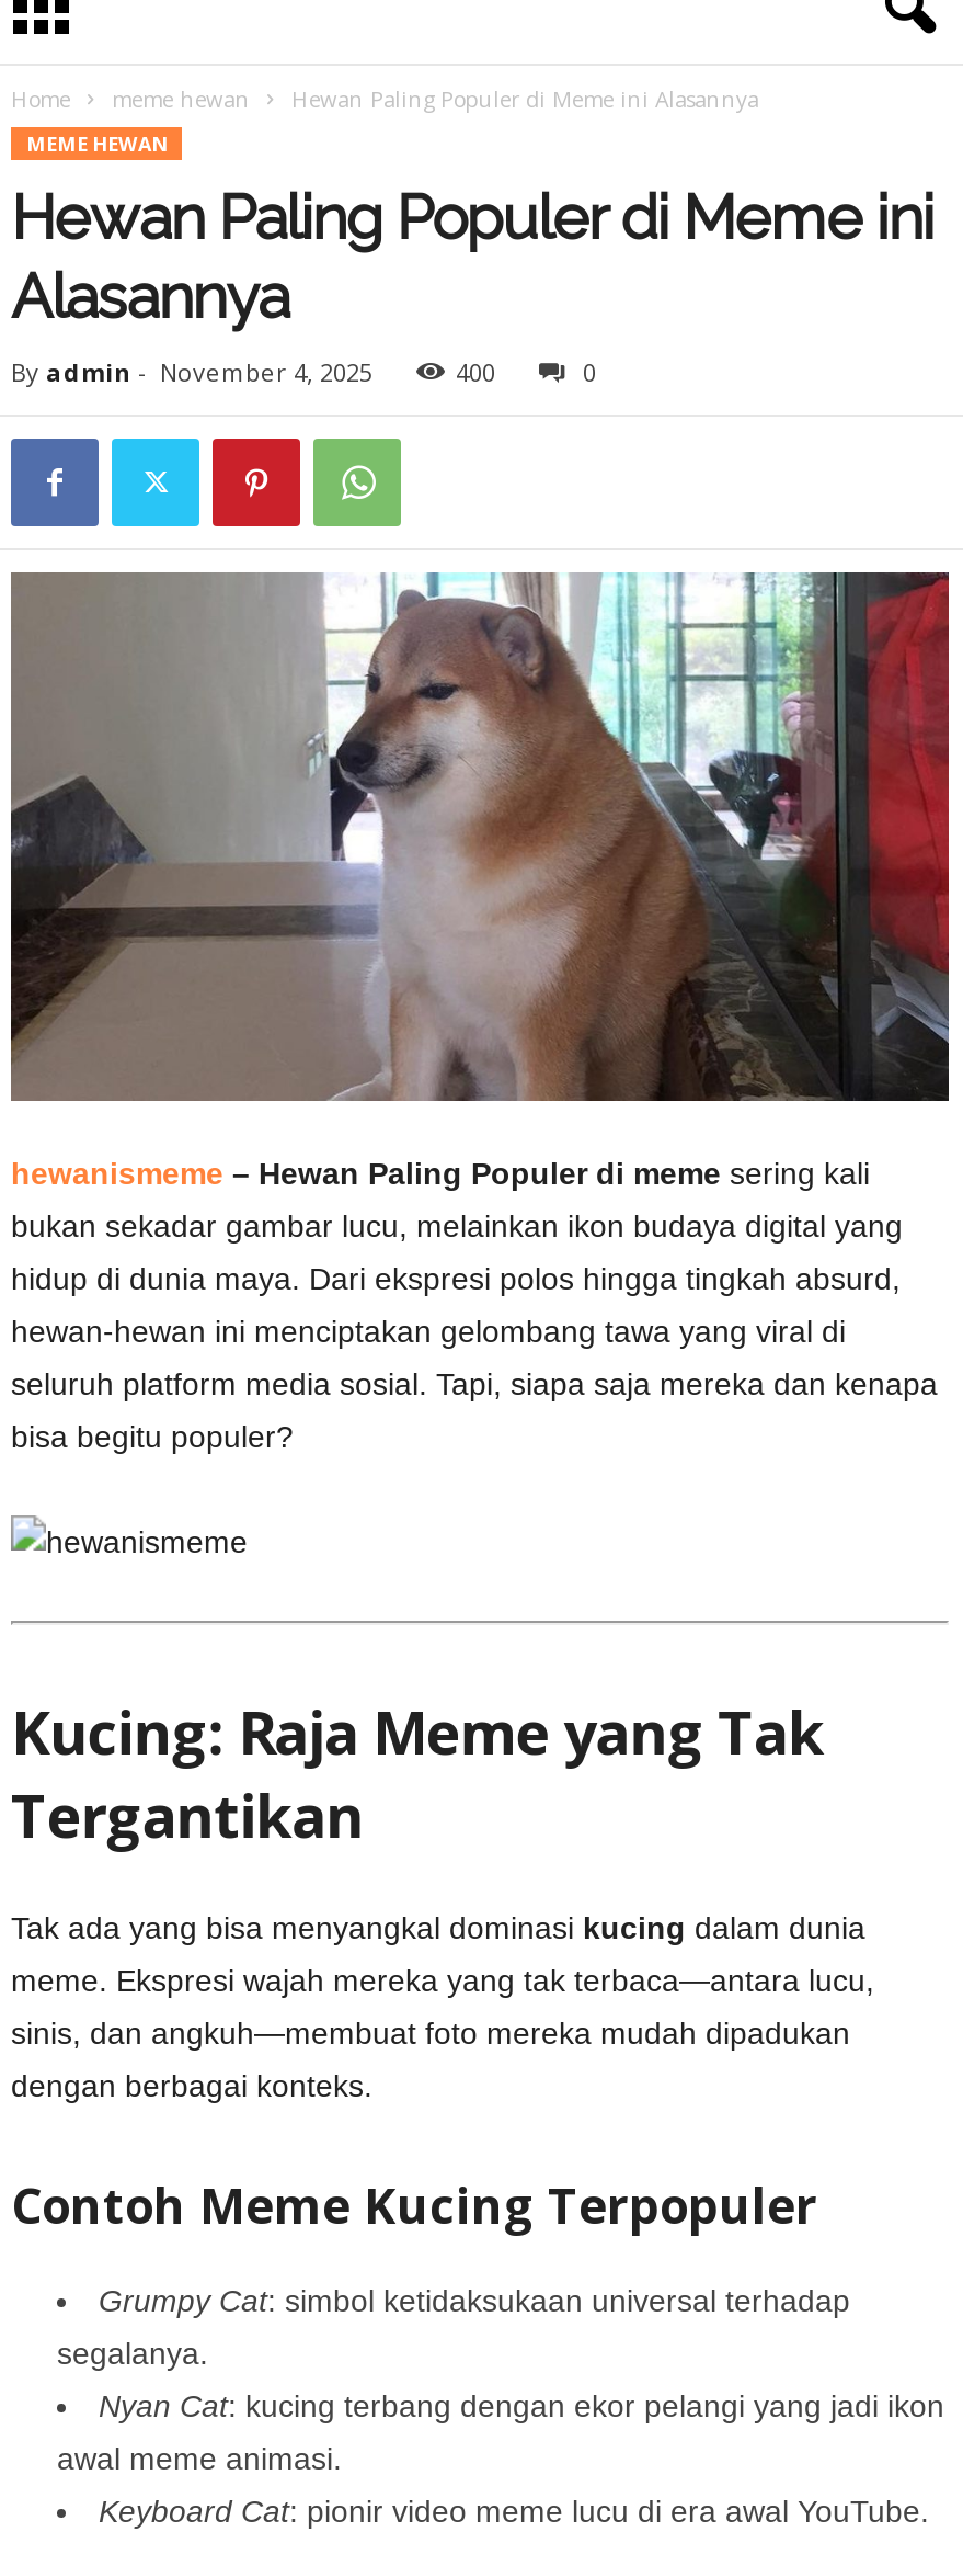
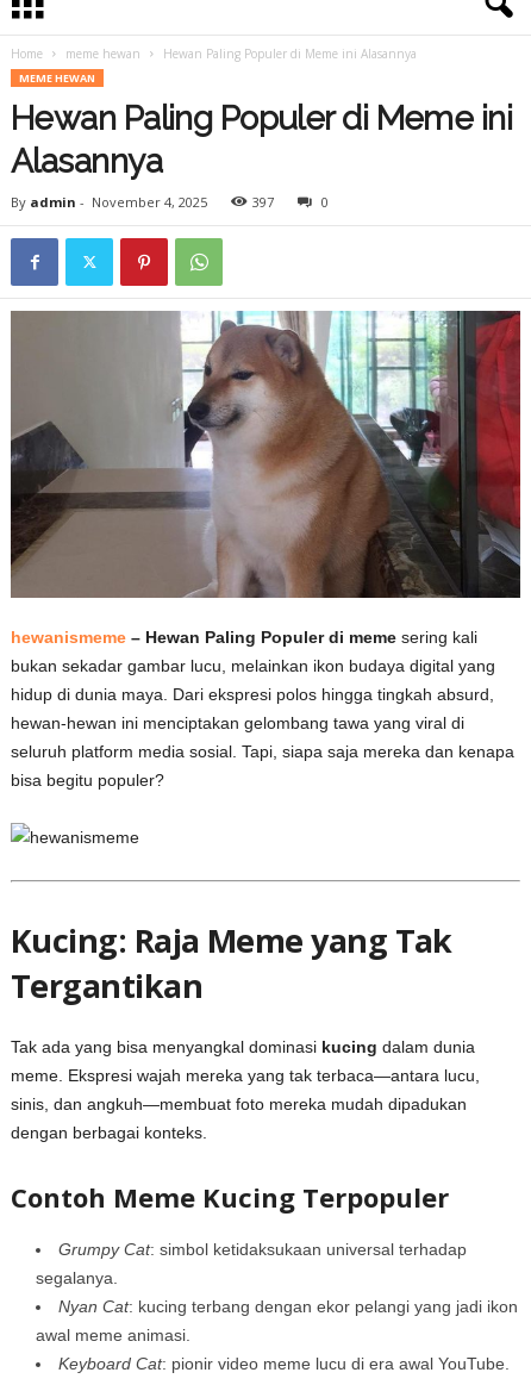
- 400
+ 397
